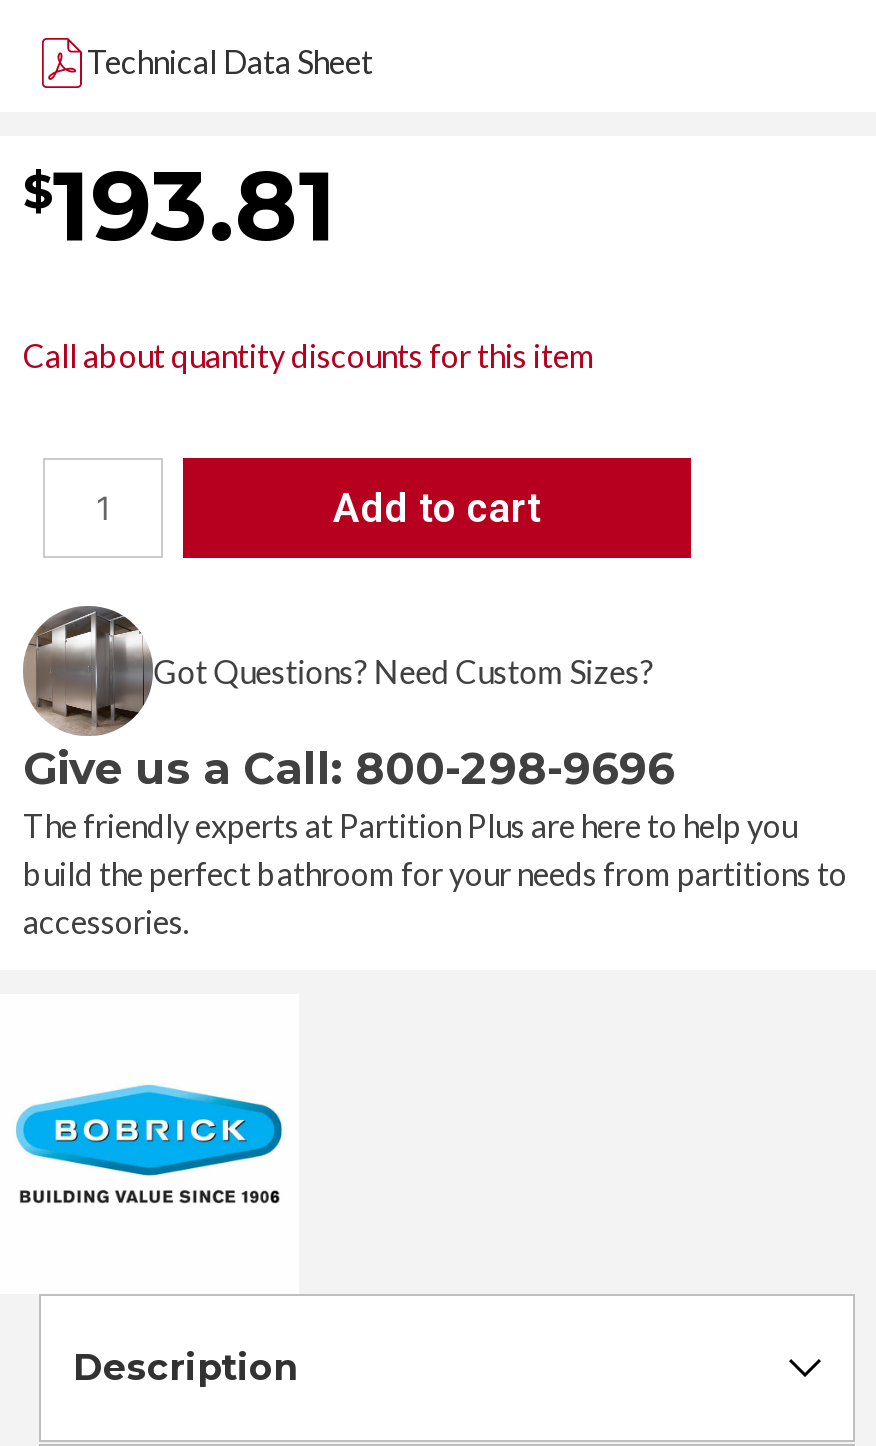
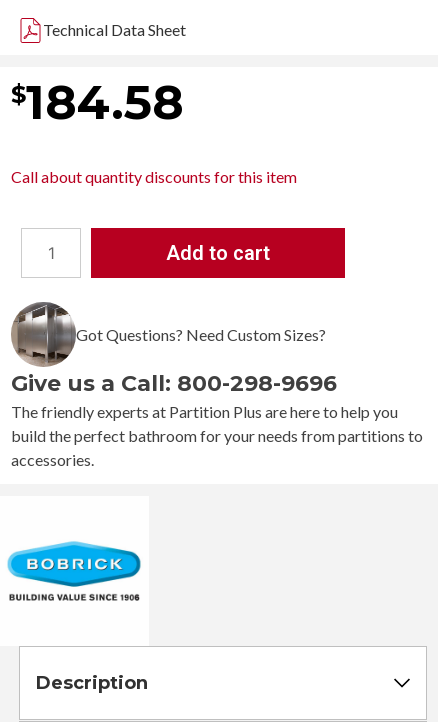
- $193.81
+ $184.58
